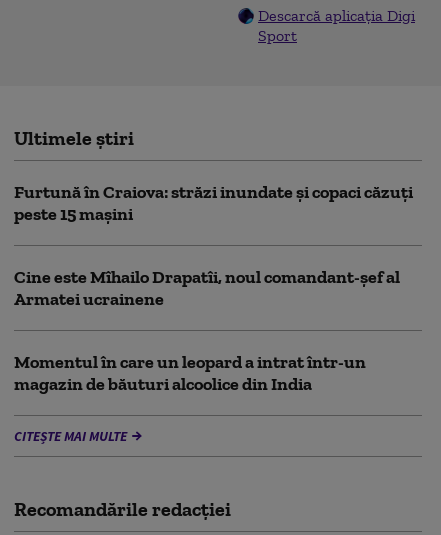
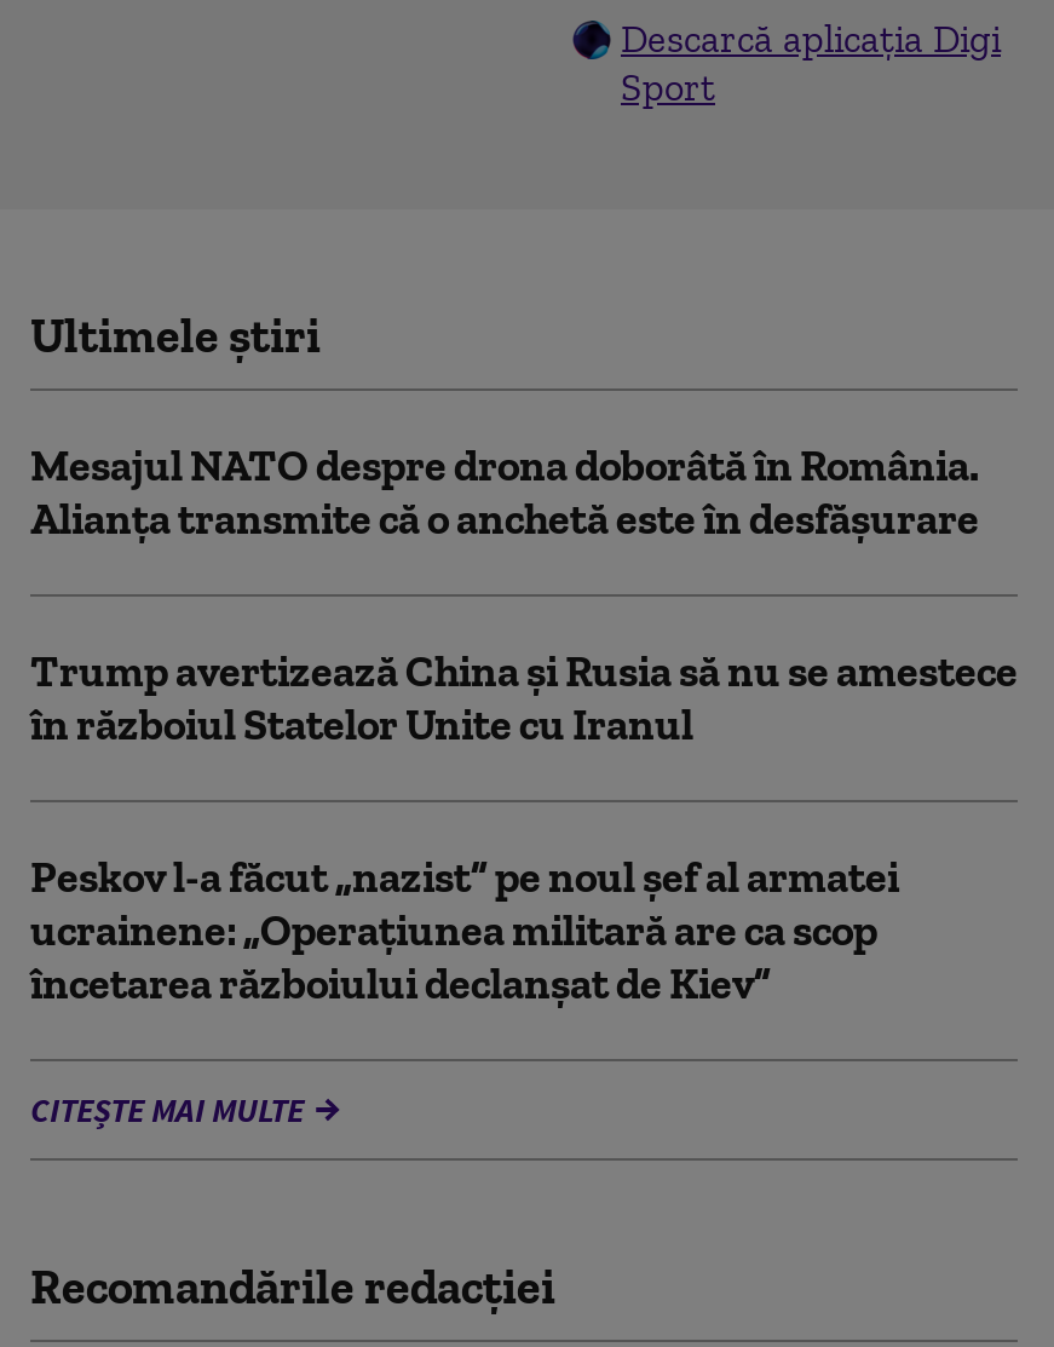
- Furtună în Craiova: străzi inundate și copaci căzuți
- peste 15 mașini
+ Mesajul NATO despre drona doborâtă în România.
+ Alianța transmite că o anchetă este în desfășurare

- Cine este Mîhailo Drapatîi, noul comandant-şef al
- Armatei ucrainene
+ Trump avertizează China şi Rusia să nu se amestece
+ în războiul Statelor Unite cu Iranul

- Momentul în care un leopard a intrat într-un
- magazin de băuturi alcoolice din India
+ Peskov l-a făcut „nazist” pe noul șef al armatei
+ ucrainene: „Operațiunea militară are ca scop
+ încetarea războiului declanșat de Kiev”
